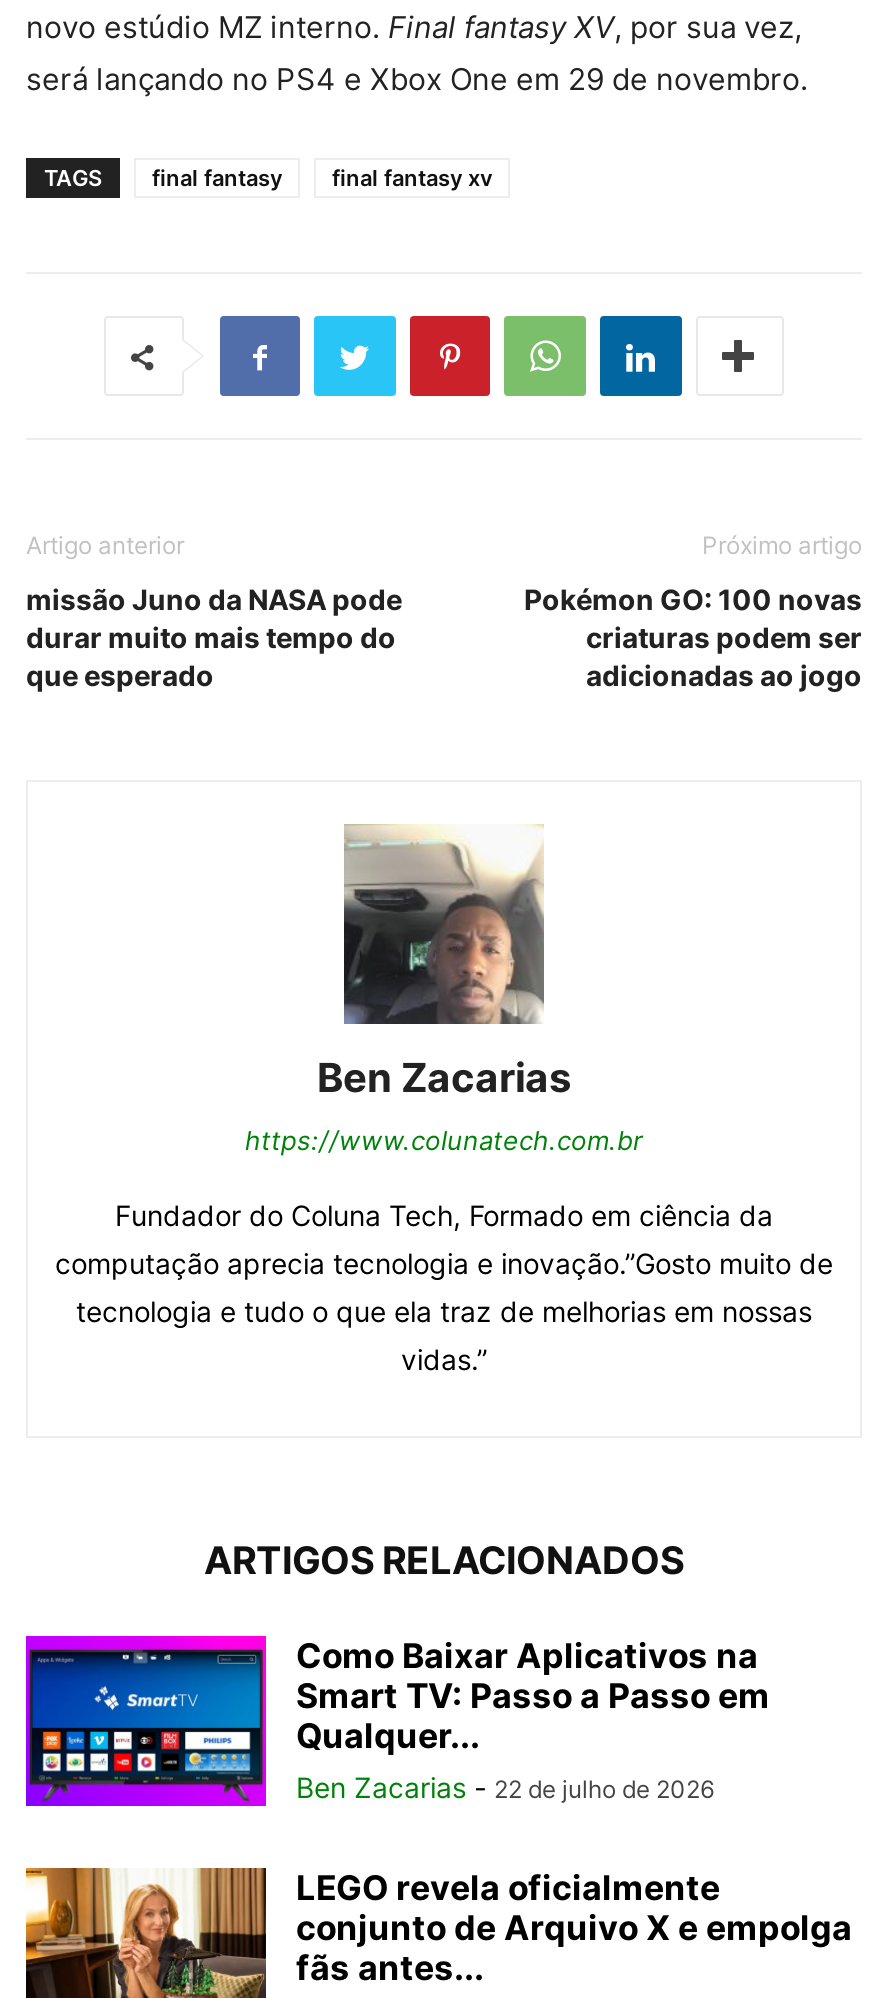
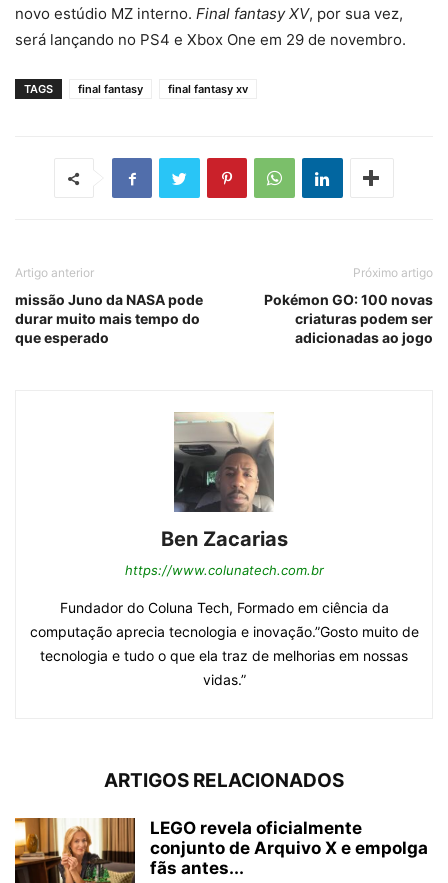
- [image]
- Como Baixar Aplicativos na
- Smart TV: Passo a Passo em
- Qualquer...
- Ben Zacarias - 22 de julho de 2026
